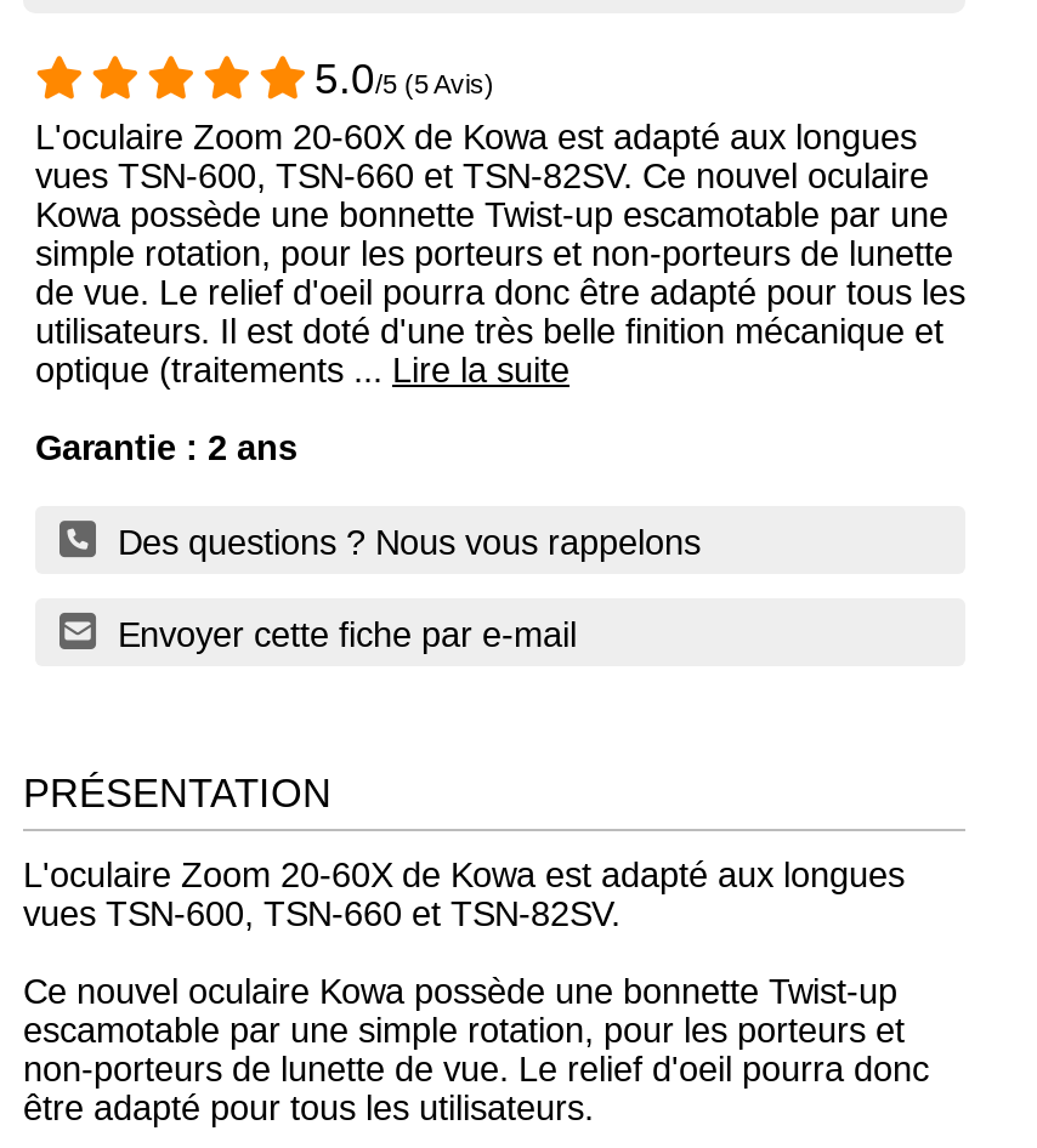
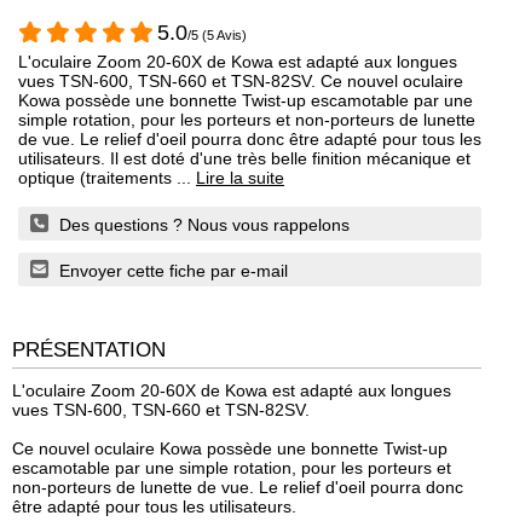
- Garantie : 2 ans
